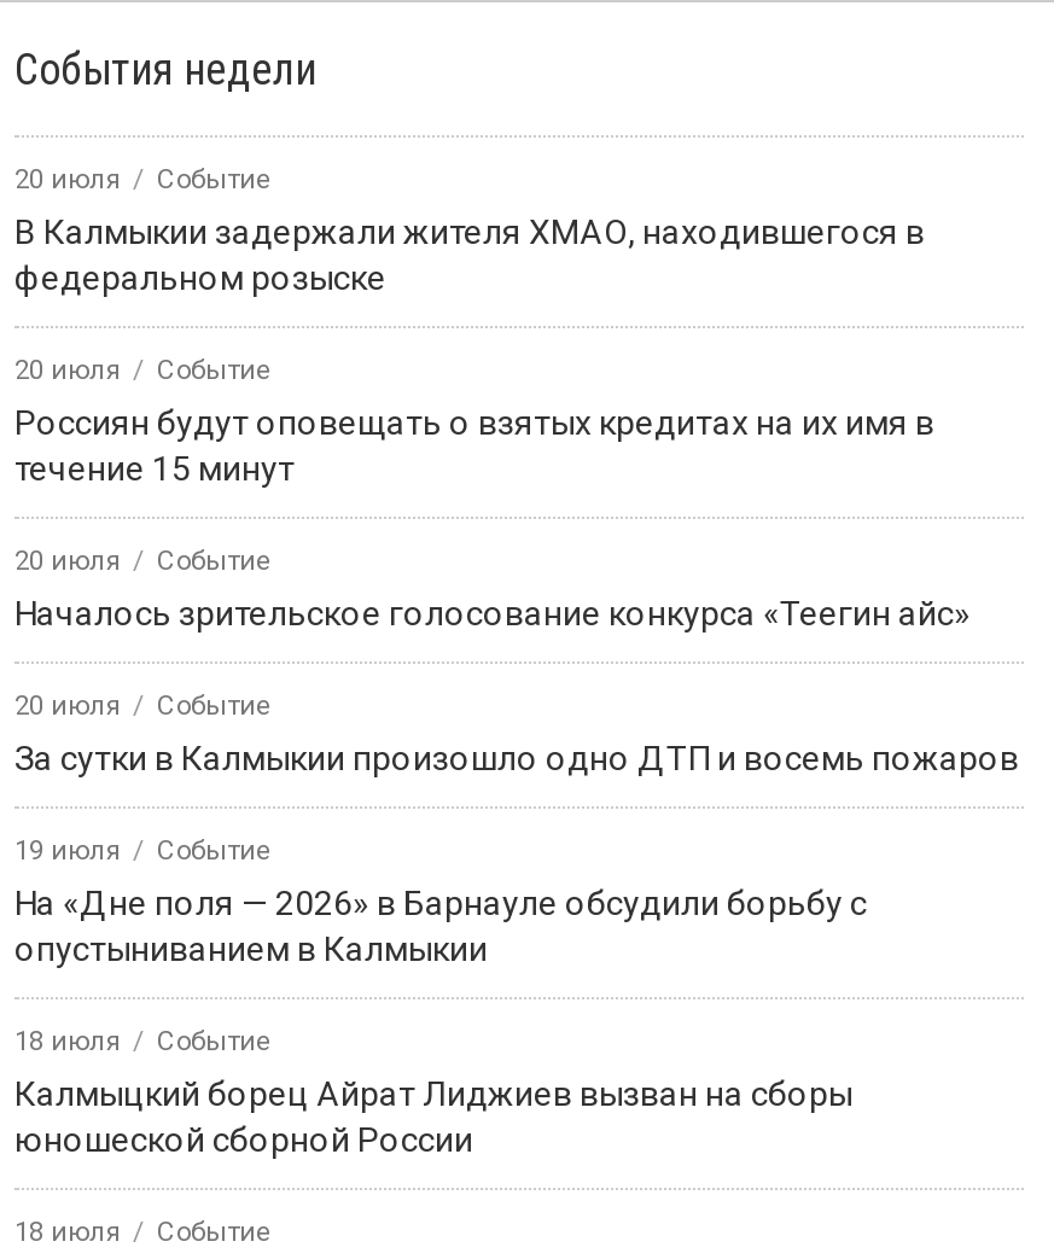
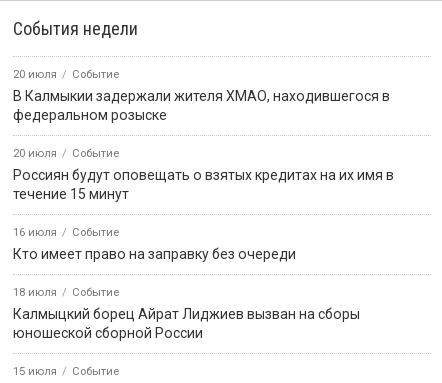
- 20 июля Событие
+ 16 июля Событие

- Началось зрительское голосование конкурса «Теегин айс»
- 20 июля
- Событие
- За сутки в Калмыкии произошло одно ДТП и восемь пожаров
- 19 июля
- Событие
- На «Дне поля — 2026» в Барнауле обсудили борьбу с
- опустыниванием в Калмыкии
+ Кто имеет право на заправку без очереди

- 18 июля Событие
+ 15 июля Событие
